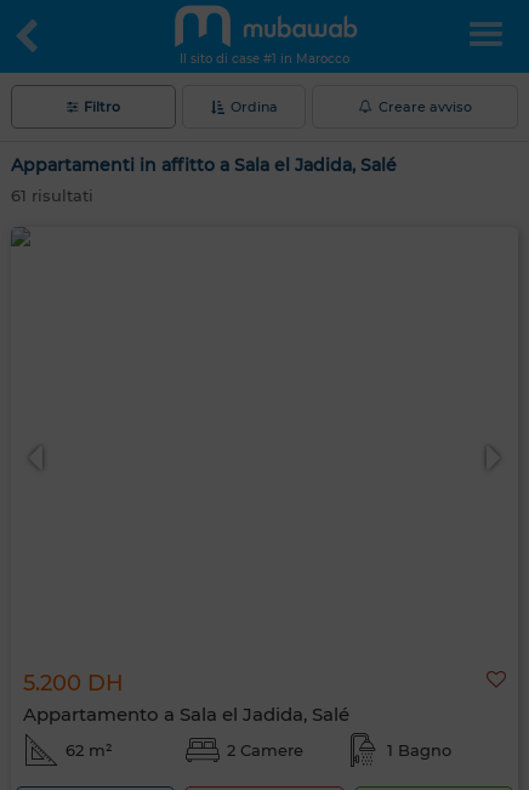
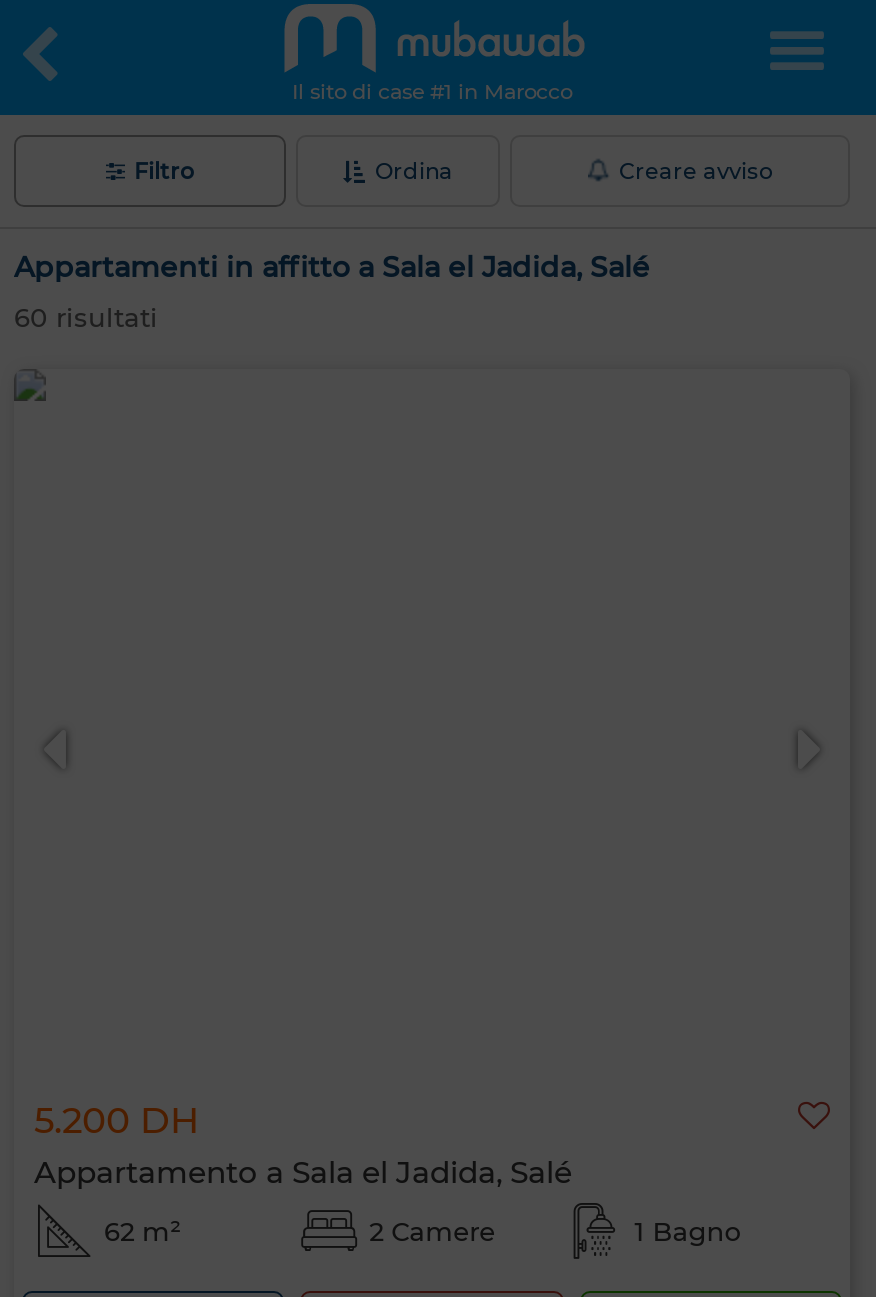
- 61 risultati
+ 60 risultati
